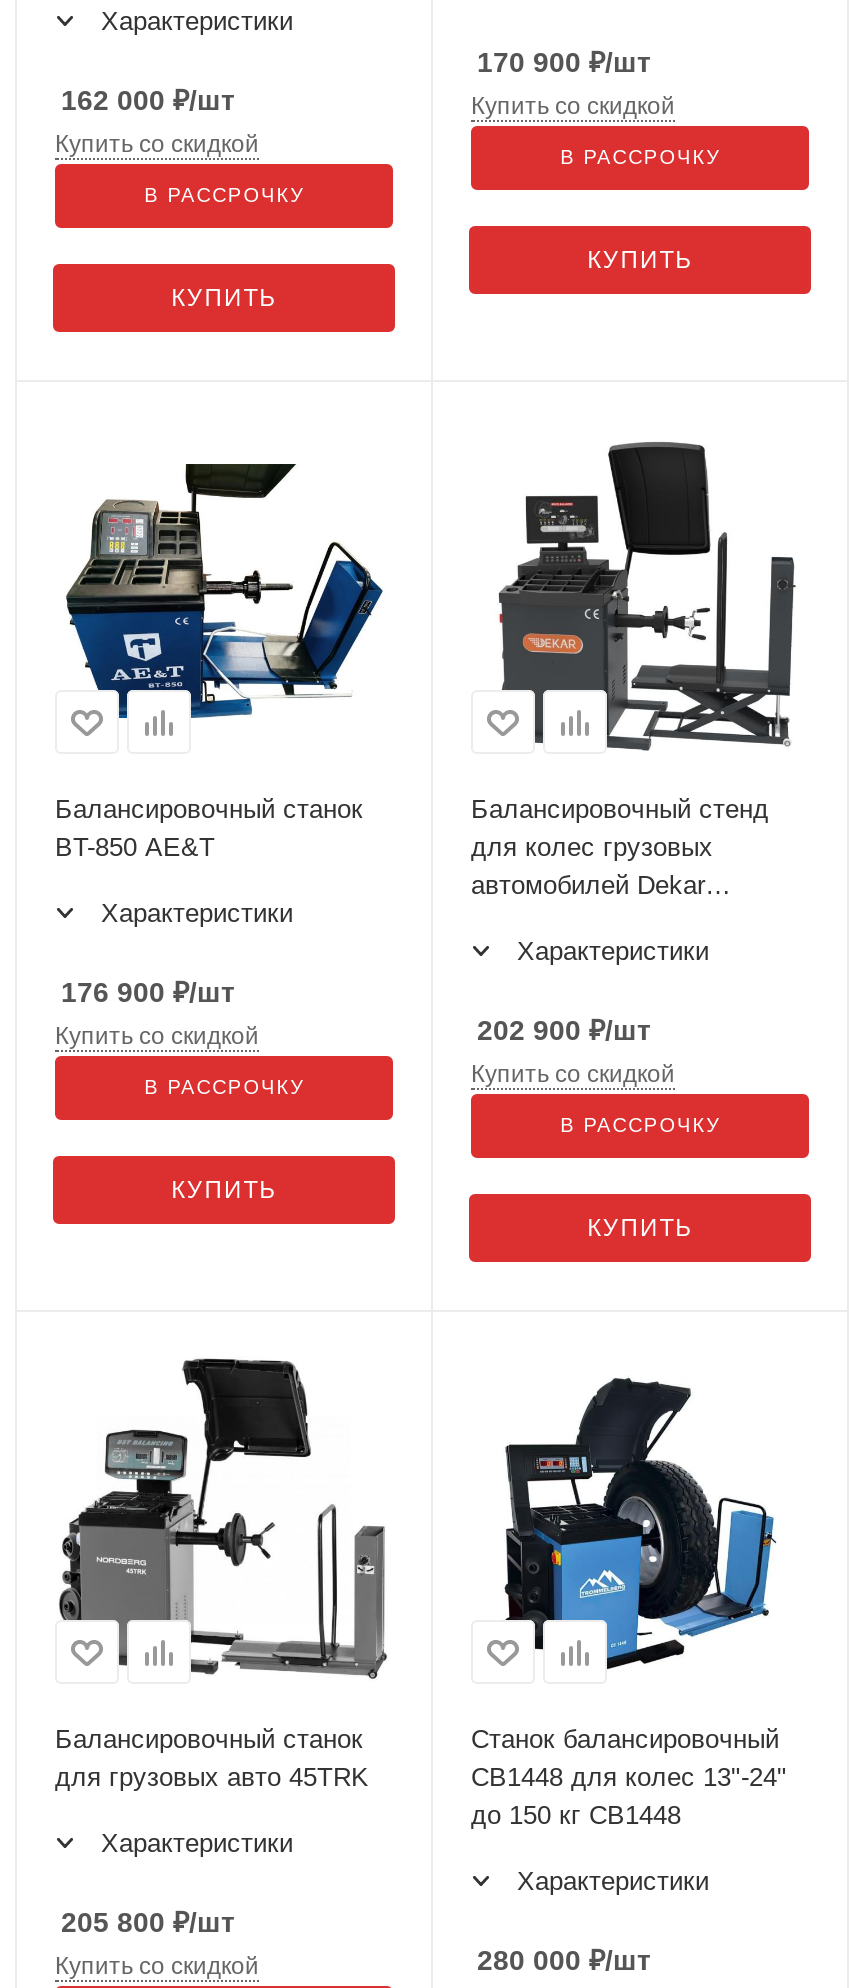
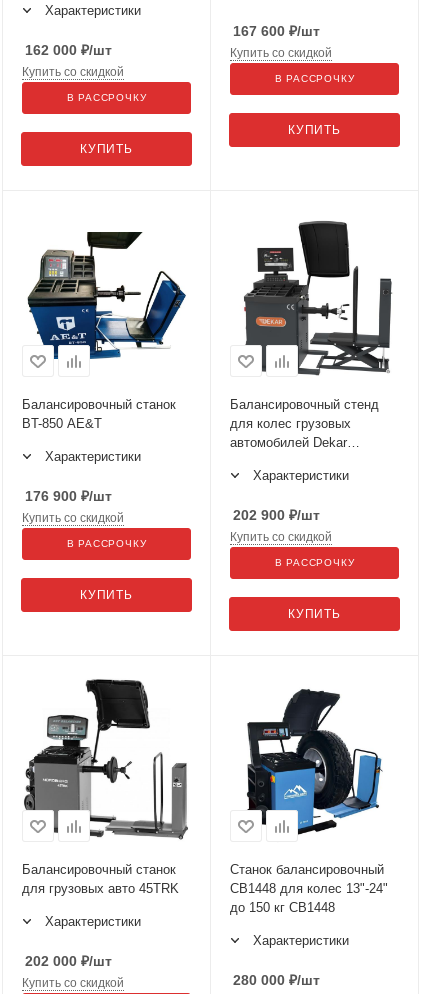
- 170 900 ₽/шт
+ 167 600 ₽/шт

- 205 800 ₽/шт
+ 202 000 ₽/шт
